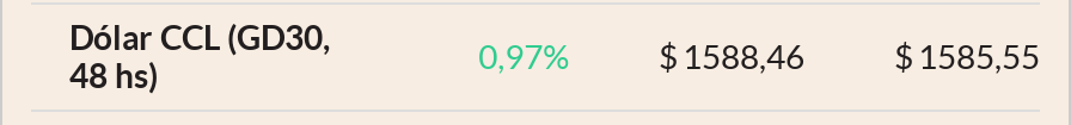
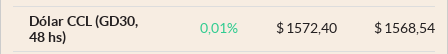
- 0,97%
+ 0,01%

- $ 1588,46
+ $ 1572,40

- $ 1585,55
+ $ 1568,54
